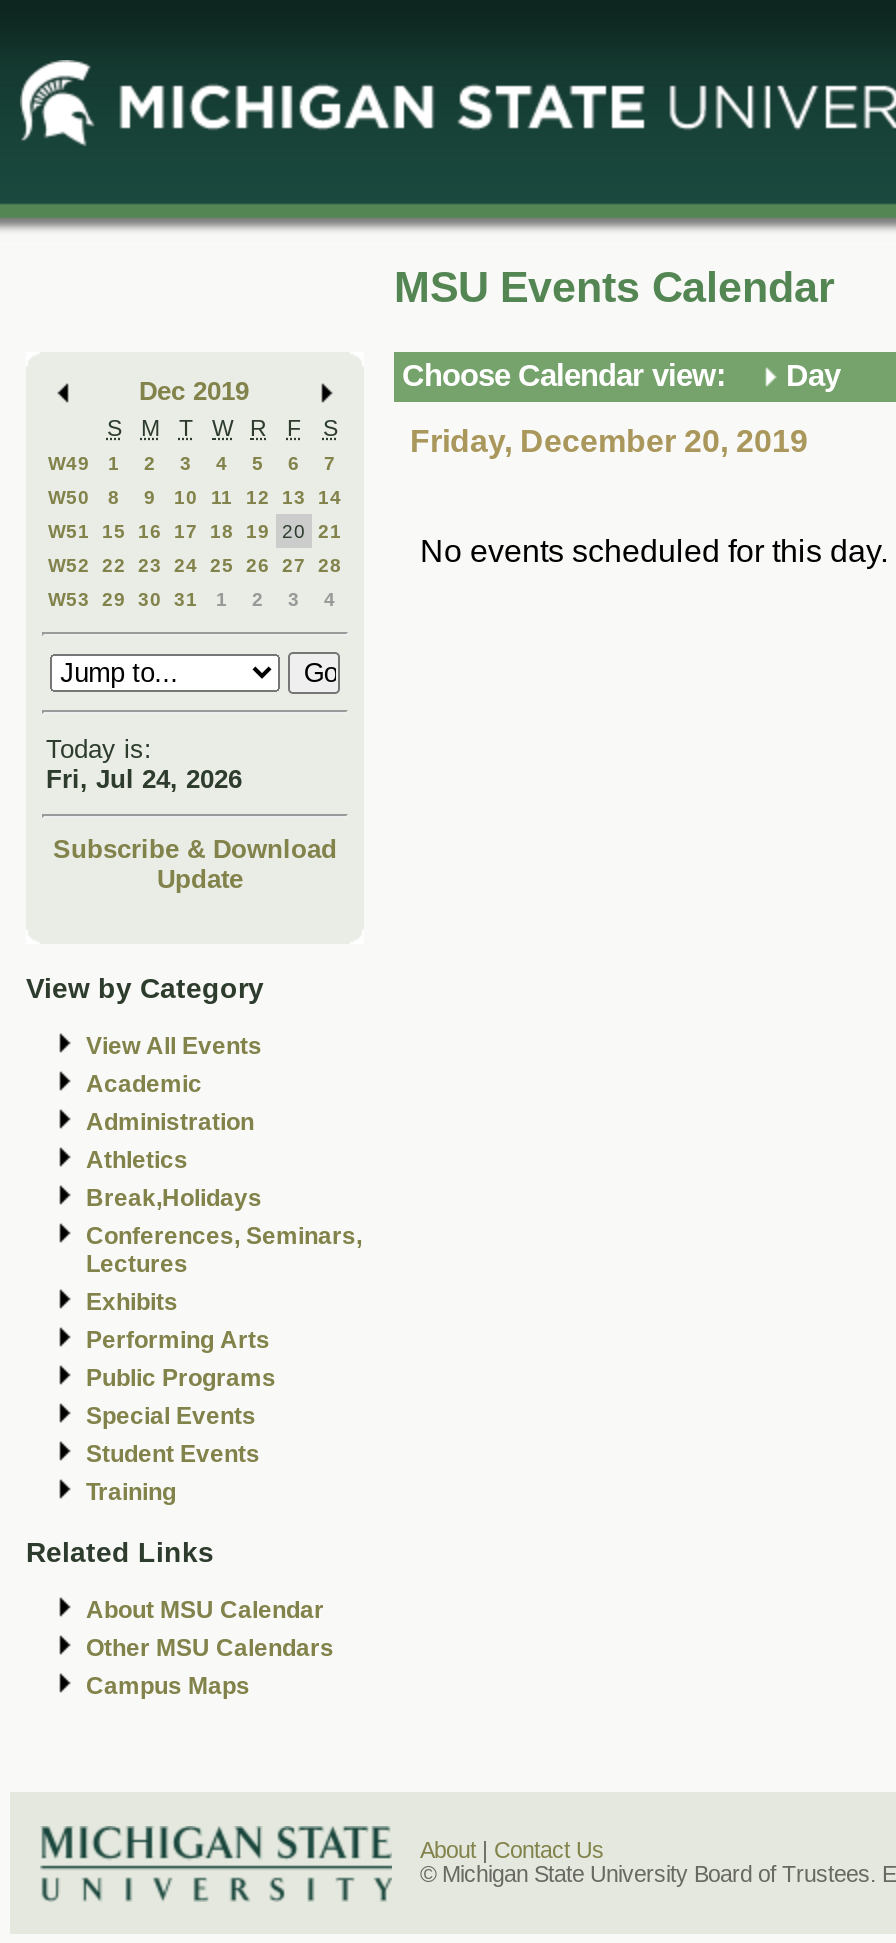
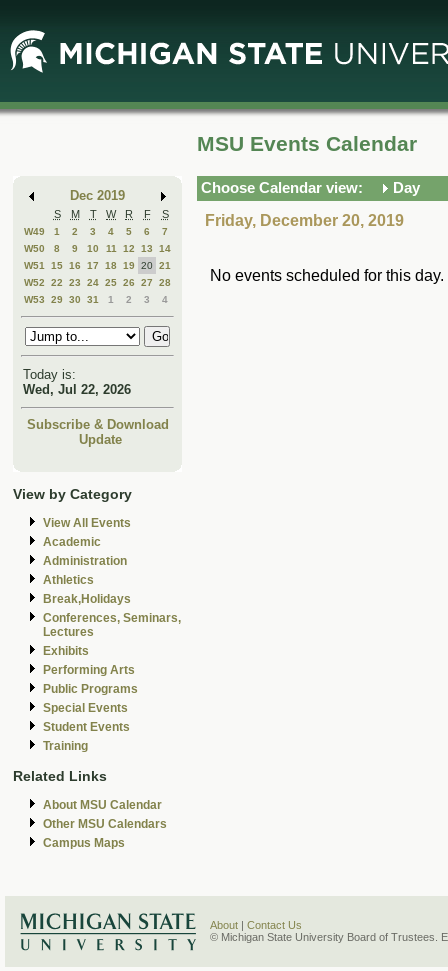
- Fri, Jul 24, 2026
+ Wed, Jul 22, 2026
